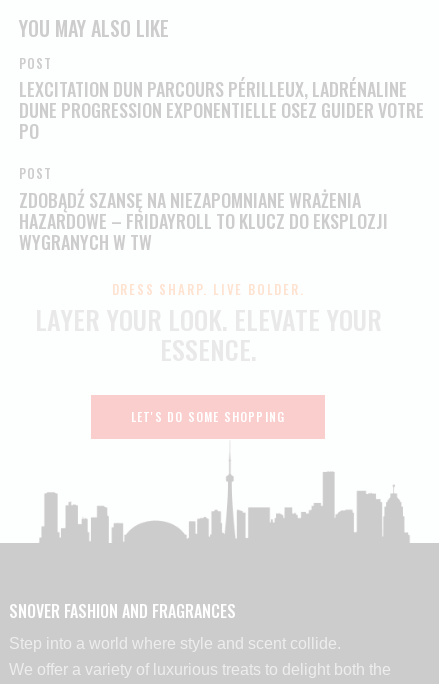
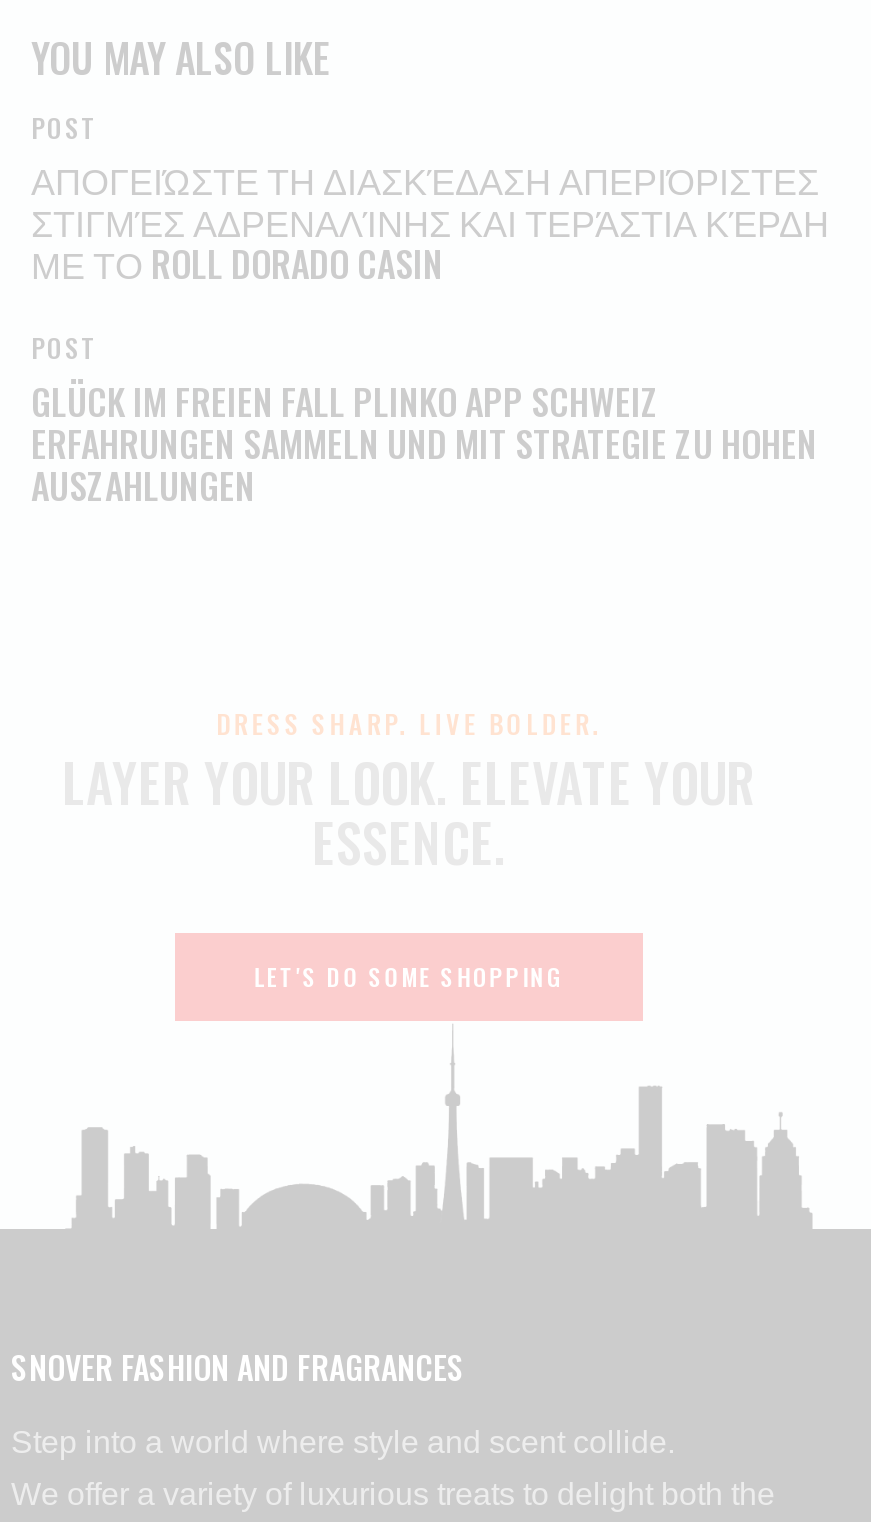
- LEXCITATION DUN PARCOURS PÉRILLEUX, LADRÉNALINE
- DUNE PROGRESSION EXPONENTIELLE OSEZ GUIDER VOTRE
- PO
+ ΑΠΟΓΕΙΏΣΤΕ ΤΗ ΔΙΑΣΚΈΔΑΣΗ ΑΠΕΡΙΌΡΙΣΤΕΣ
+ ΣΤΙΓΜΈΣ ΑΔΡΕΝΑΛΊΝΗΣ ΚΑΙ ΤΕΡΆΣΤΙΑ ΚΈΡΔΗ
+ ΜΕ ΤΟ ROLL DORADO CASIN

- ZDOBĄDŹ SZANSĘ NA NIEZAPOMNIANE WRAŻENIA
- HAZARDOWE – FRIDAYROLL TO KLUCZ DO EKSPLOZJI
- WYGRANYCH W TW
+ GLÜCK IM FREIEN FALL PLINKO APP SCHWEIZ
+ ERFAHRUNGEN SAMMELN UND MIT STRATEGIE ZU HOHEN
+ AUSZAHLUNGEN
